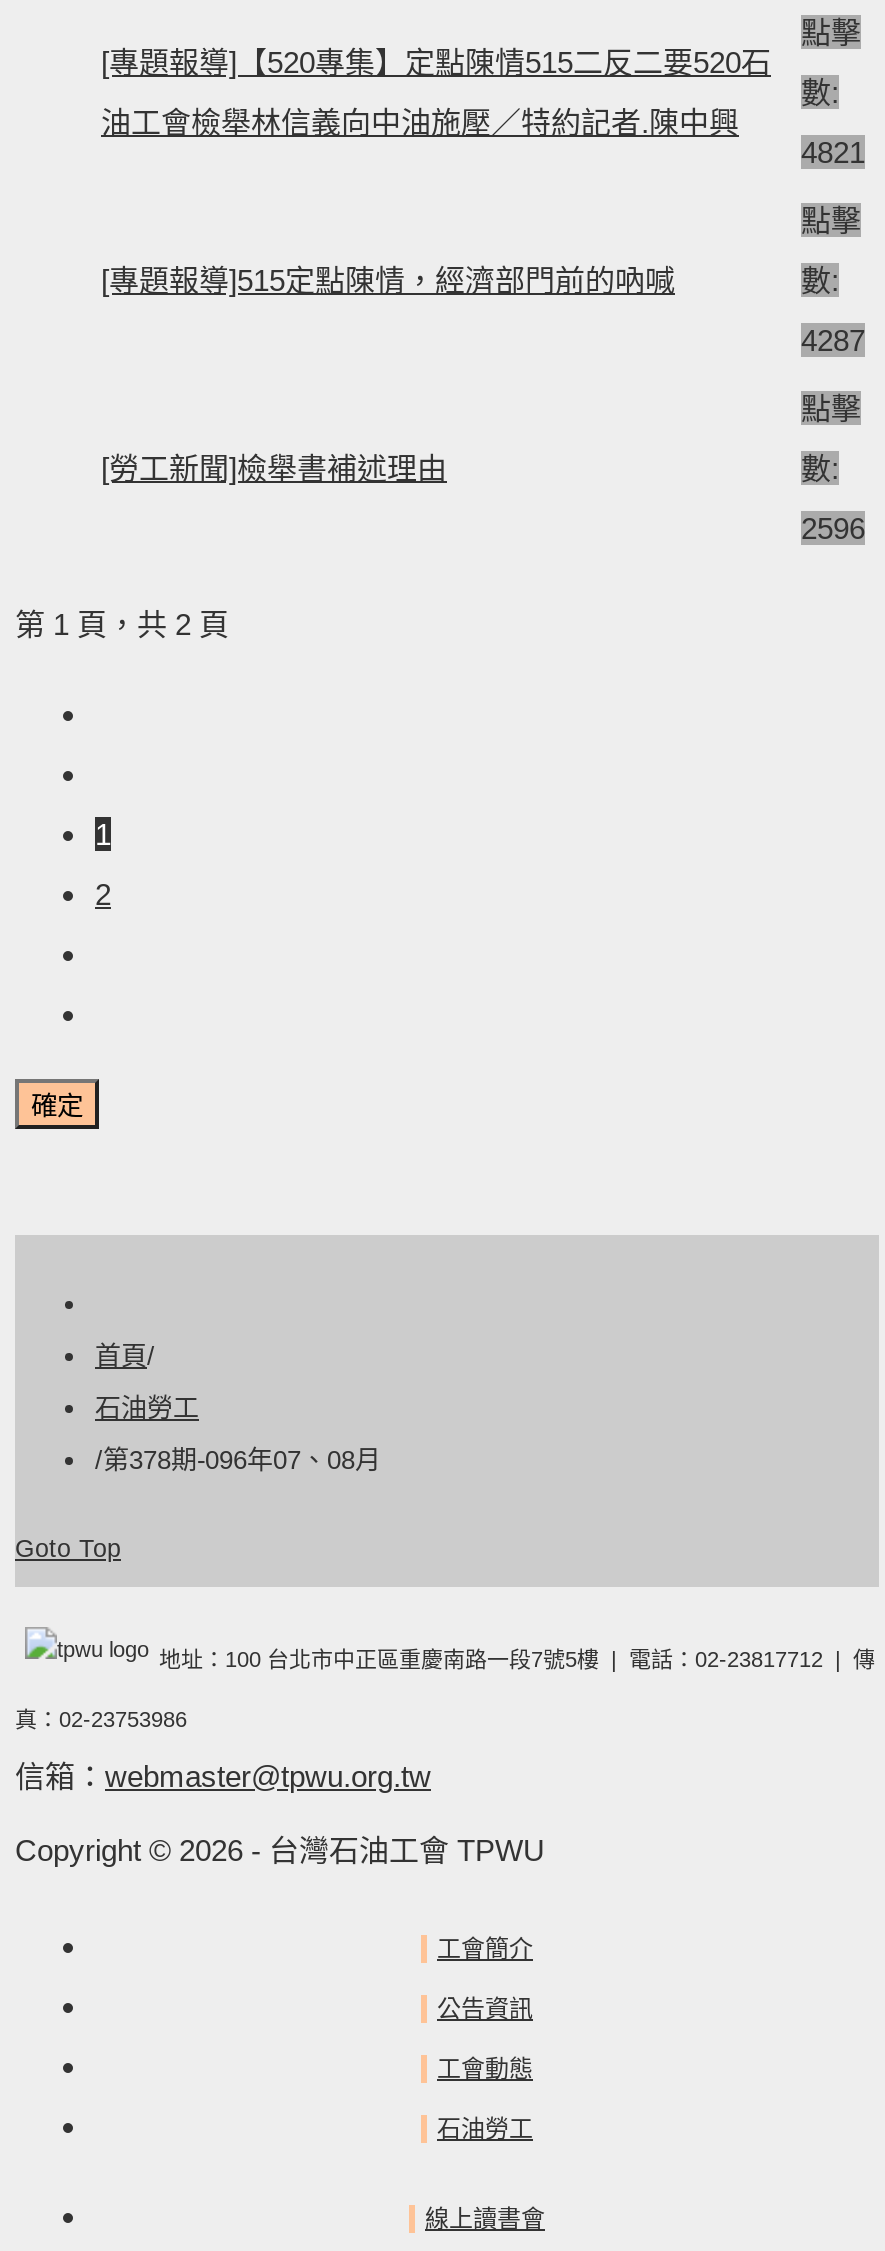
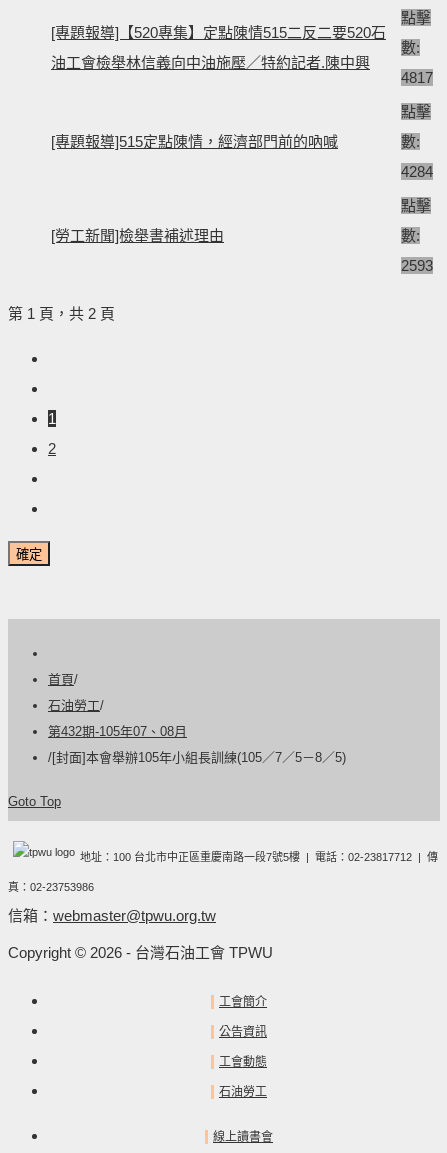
- 4821
+ 4817

- 4287
+ 4284

- 2596
+ 2593

- 石油勞工
- /第378期-096年07、08月
+ 石油勞工/
+ 第432期-105年07、08月
+ /[封面]本會舉辦105年小組長訓練(105／7／5－8／5)
